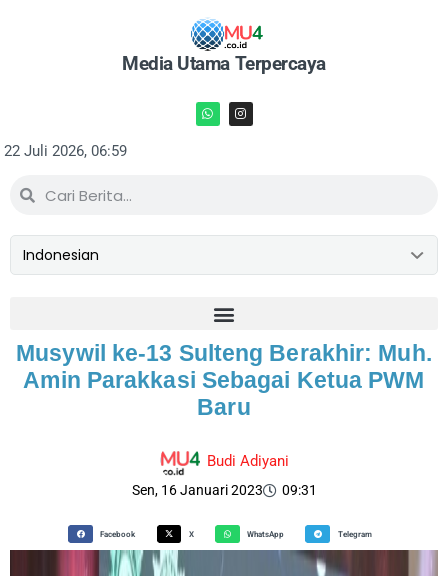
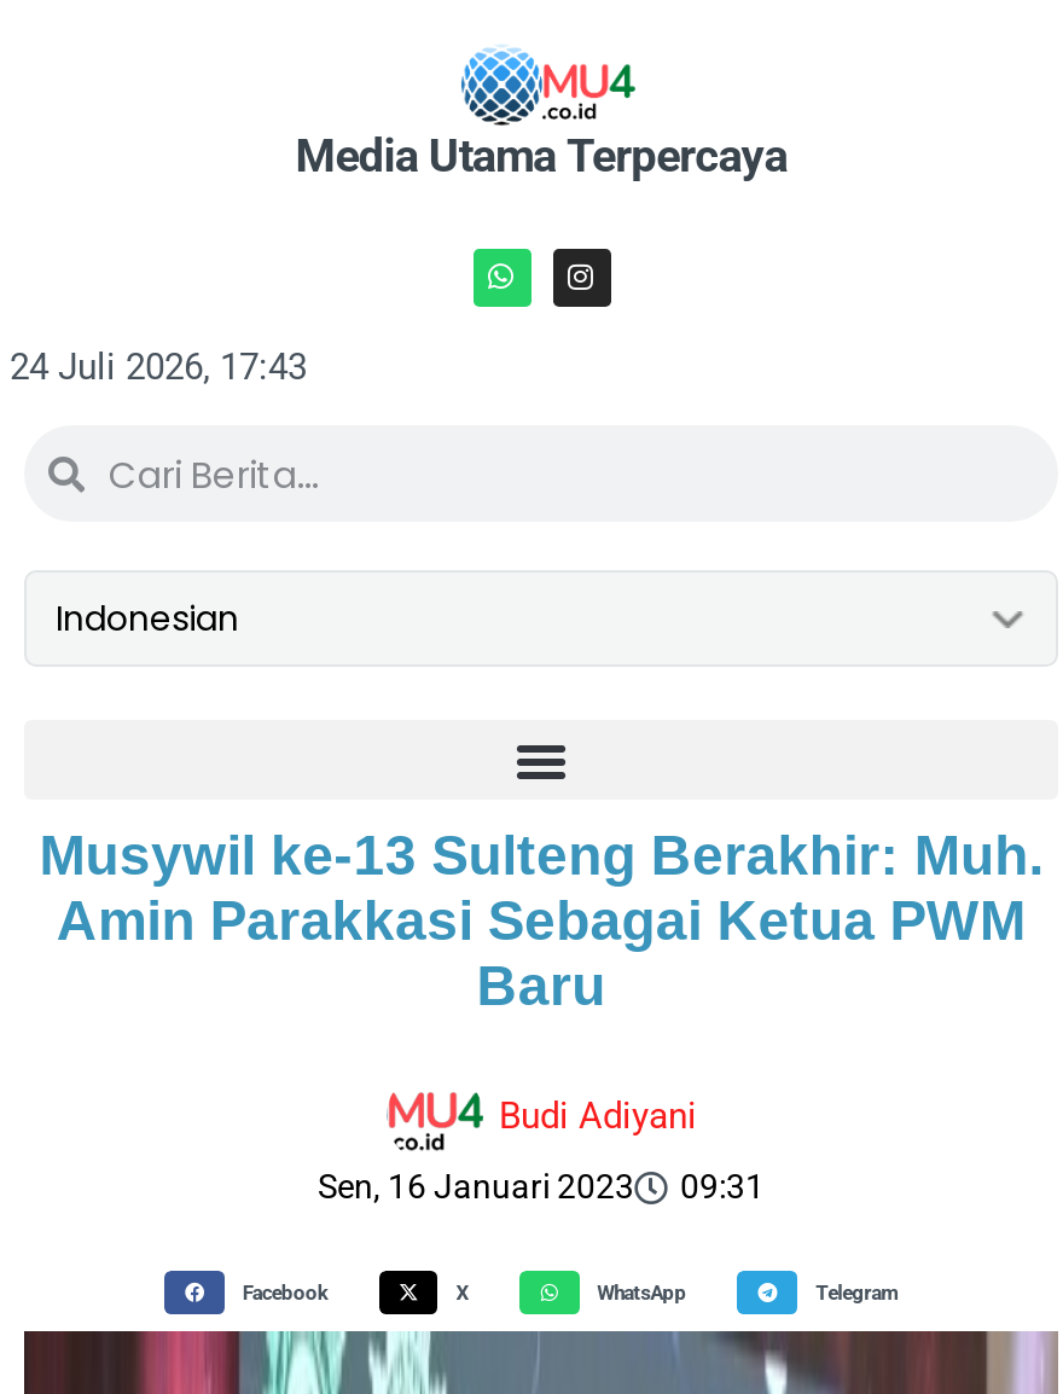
- 22 Juli 2026, 06:59
+ 24 Juli 2026, 17:43
